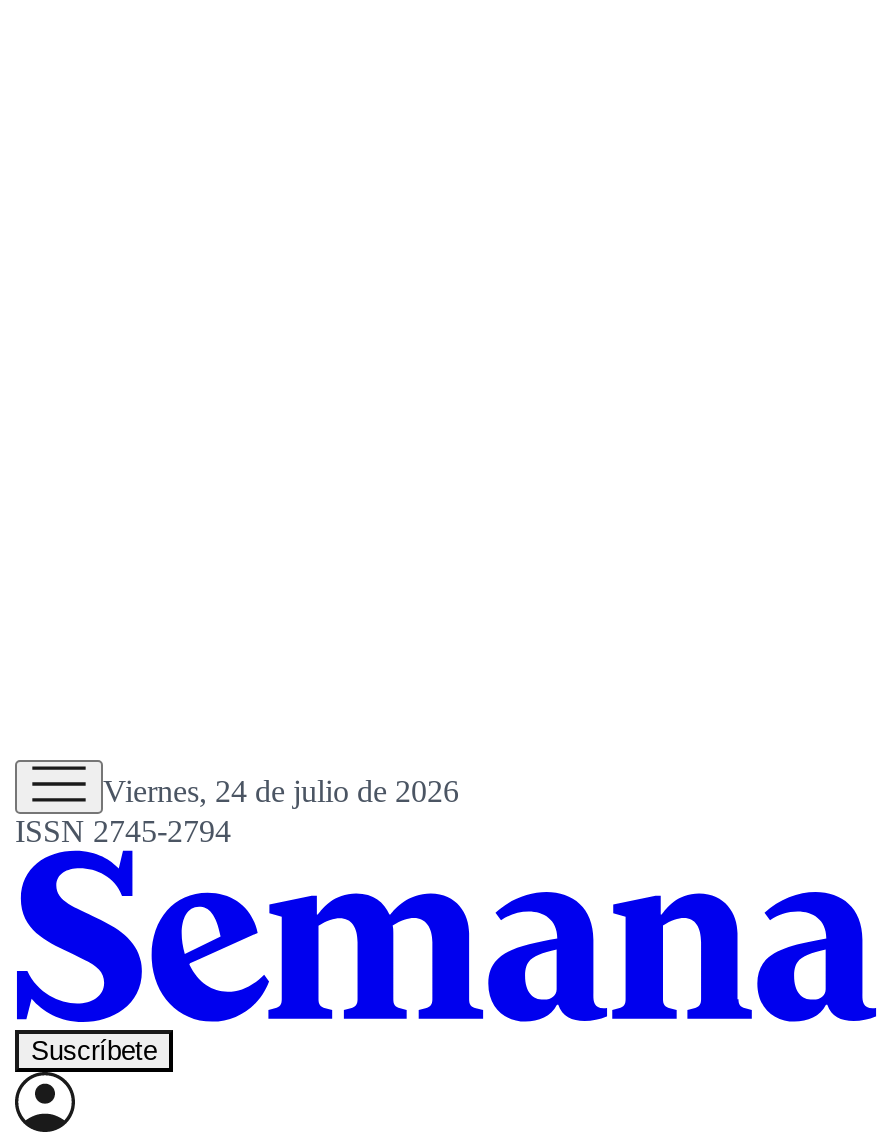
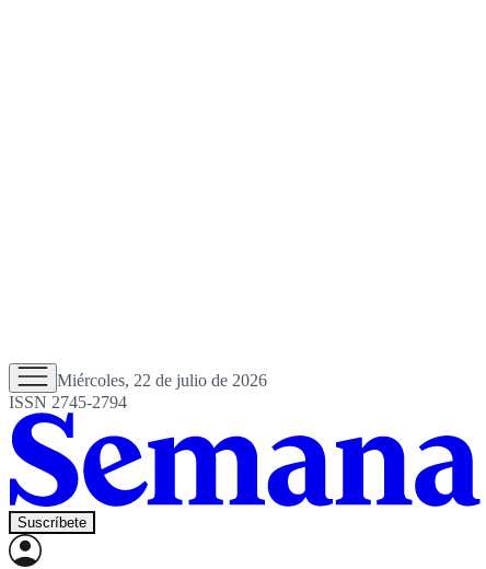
- Viernes, 24 de julio de 2026
+ Miércoles, 22 de julio de 2026
